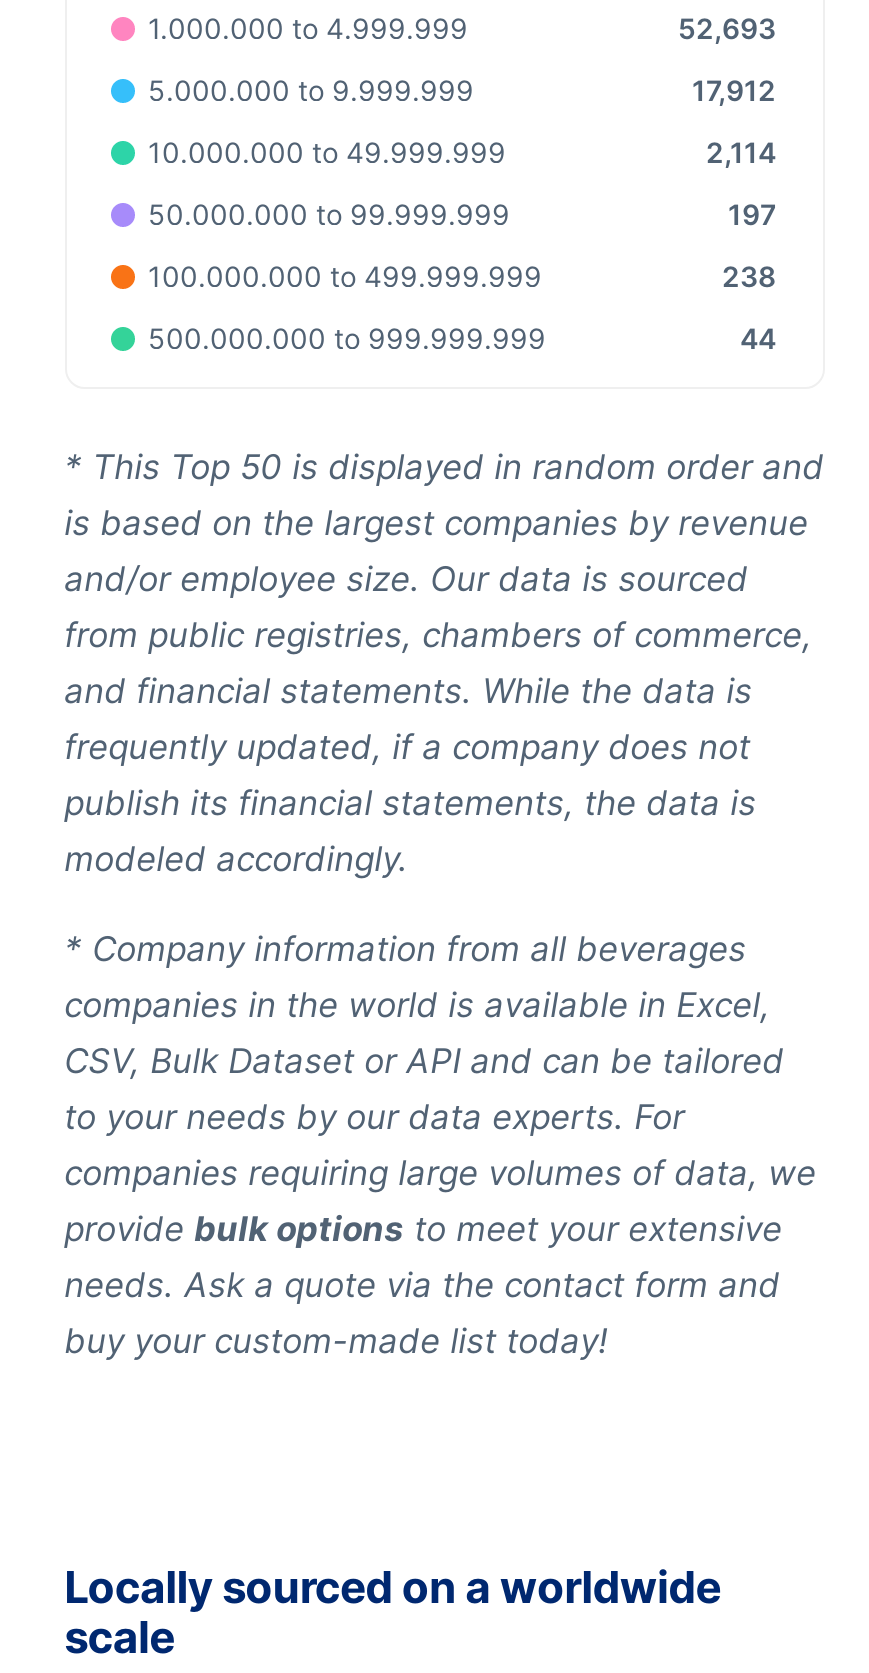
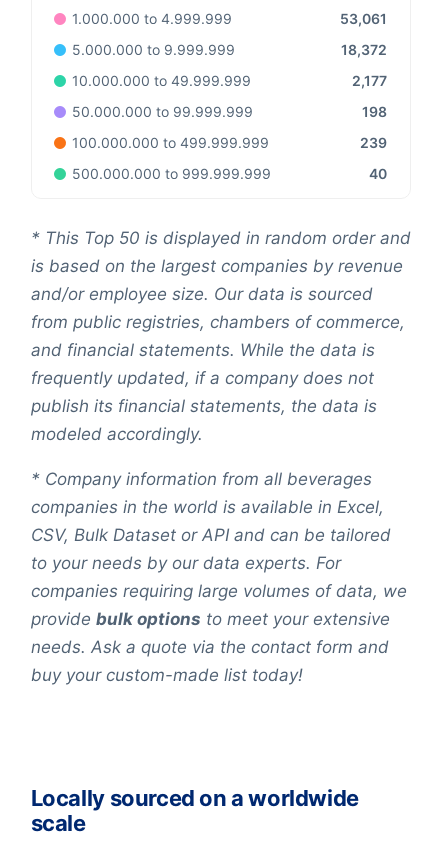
- 52,693
+ 53,061

- 17,912
+ 18,372

- 2,114
+ 2,177

- 197
+ 198

- 238
+ 239

- 44
+ 40
